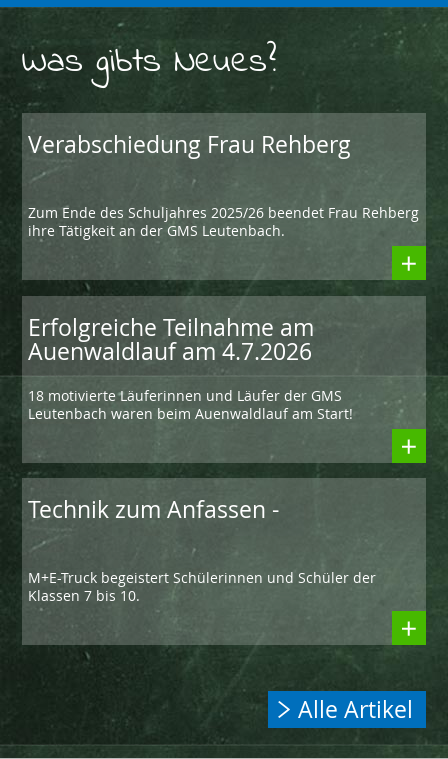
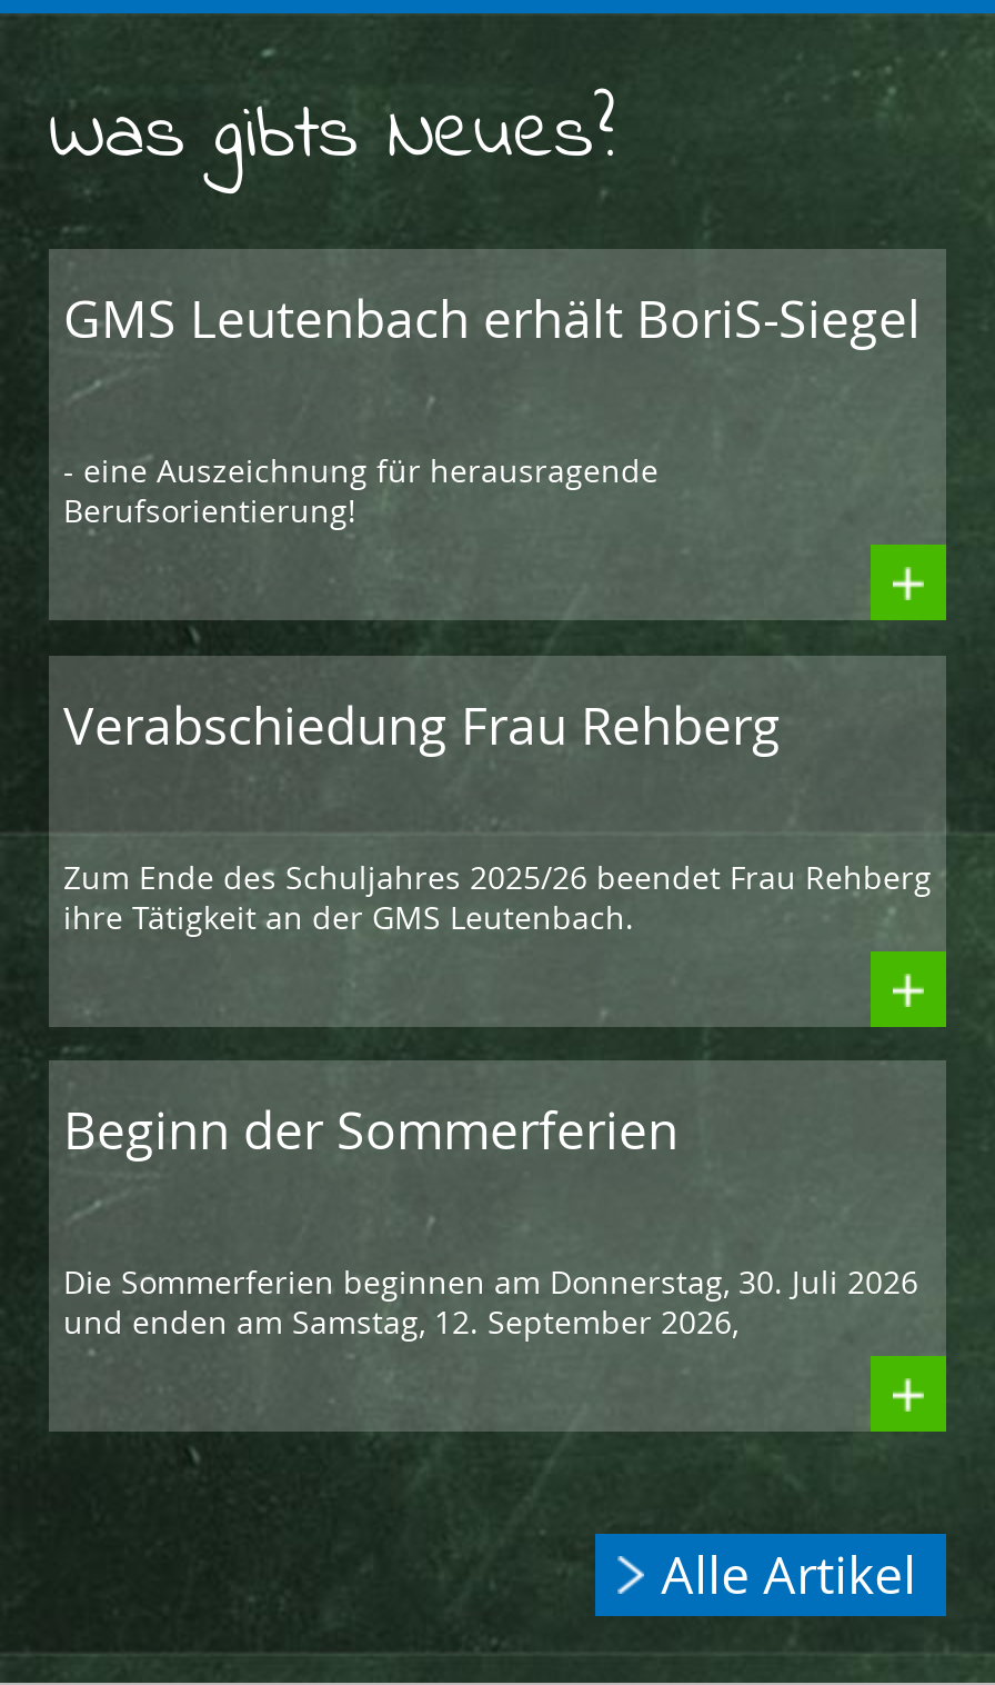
+ GMS Leutenbach erhält BoriS-Siegel
+ - eine Auszeichnung für herausragende
+ Berufsorientierung!

moved down: Verabschiedung Frau Rehberg | Zum Ende des Schuljahres 2025/26 beendet Frau Rehberg | ihre Tätigkeit an der GMS Leutenbach.

- Erfolgreiche Teilnahme am
- Auenwaldlauf am 4.7.2026
- 18 motivierte Läuferinnen und Läufer der GMS
- Leutenbach waren beim Auenwaldlauf am Start!
- Technik zum Anfassen -
- M+E-Truck begeistert Schülerinnen und Schüler der
- Klassen 7 bis 10.
+ Beginn der Sommerferien
+ Die Sommerferien beginnen am Donnerstag, 30. Juli 2026
+ und enden am Samstag, 12. September 2026,
